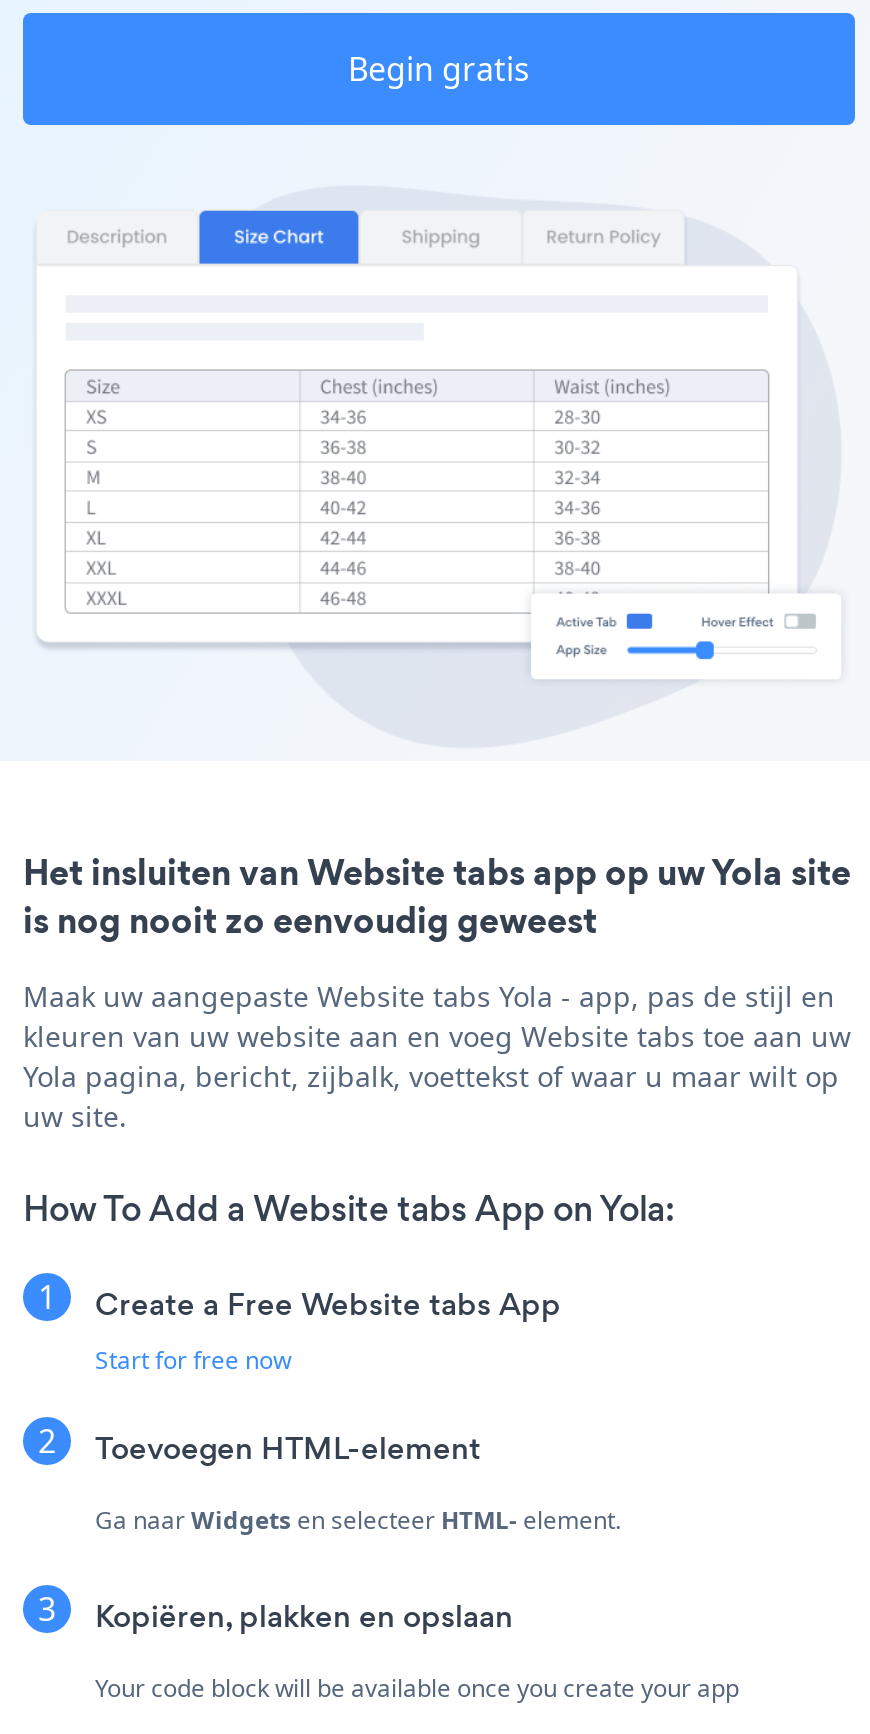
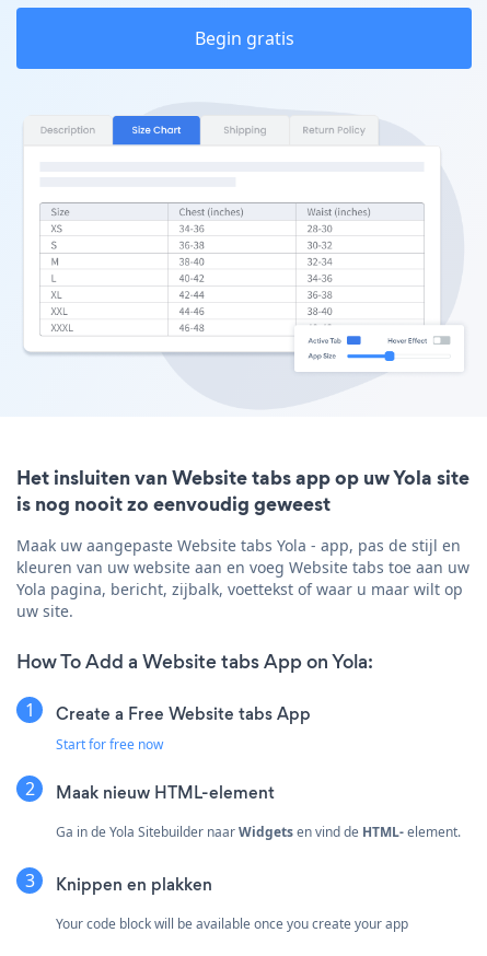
- Toevoegen HTML-element
+ Maak nieuw HTML-element

- Ga naar Widgets en selecteer HTML- element.
+ Ga in de Yola Sitebuilder naar Widgets en vind de HTML- element.

- Kopiëren, plakken en opslaan
+ Knippen en plakken
